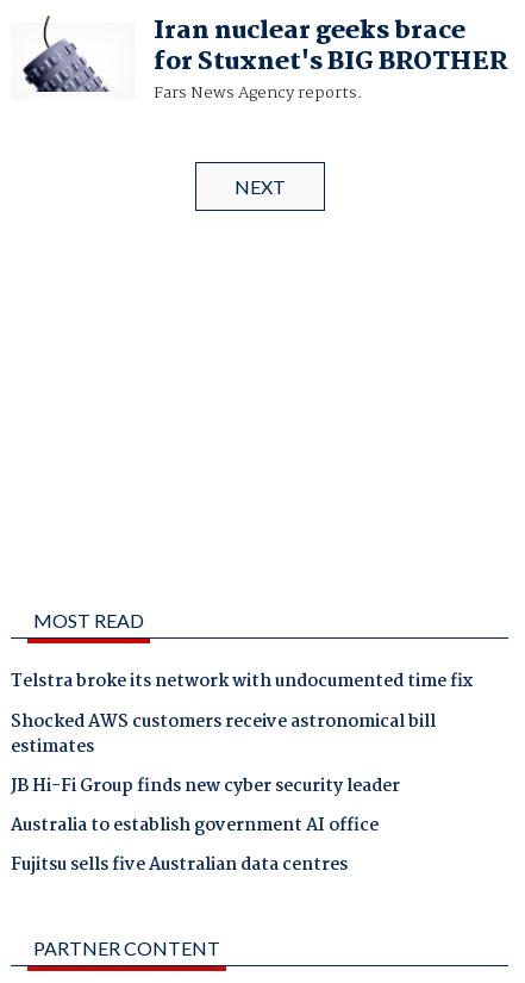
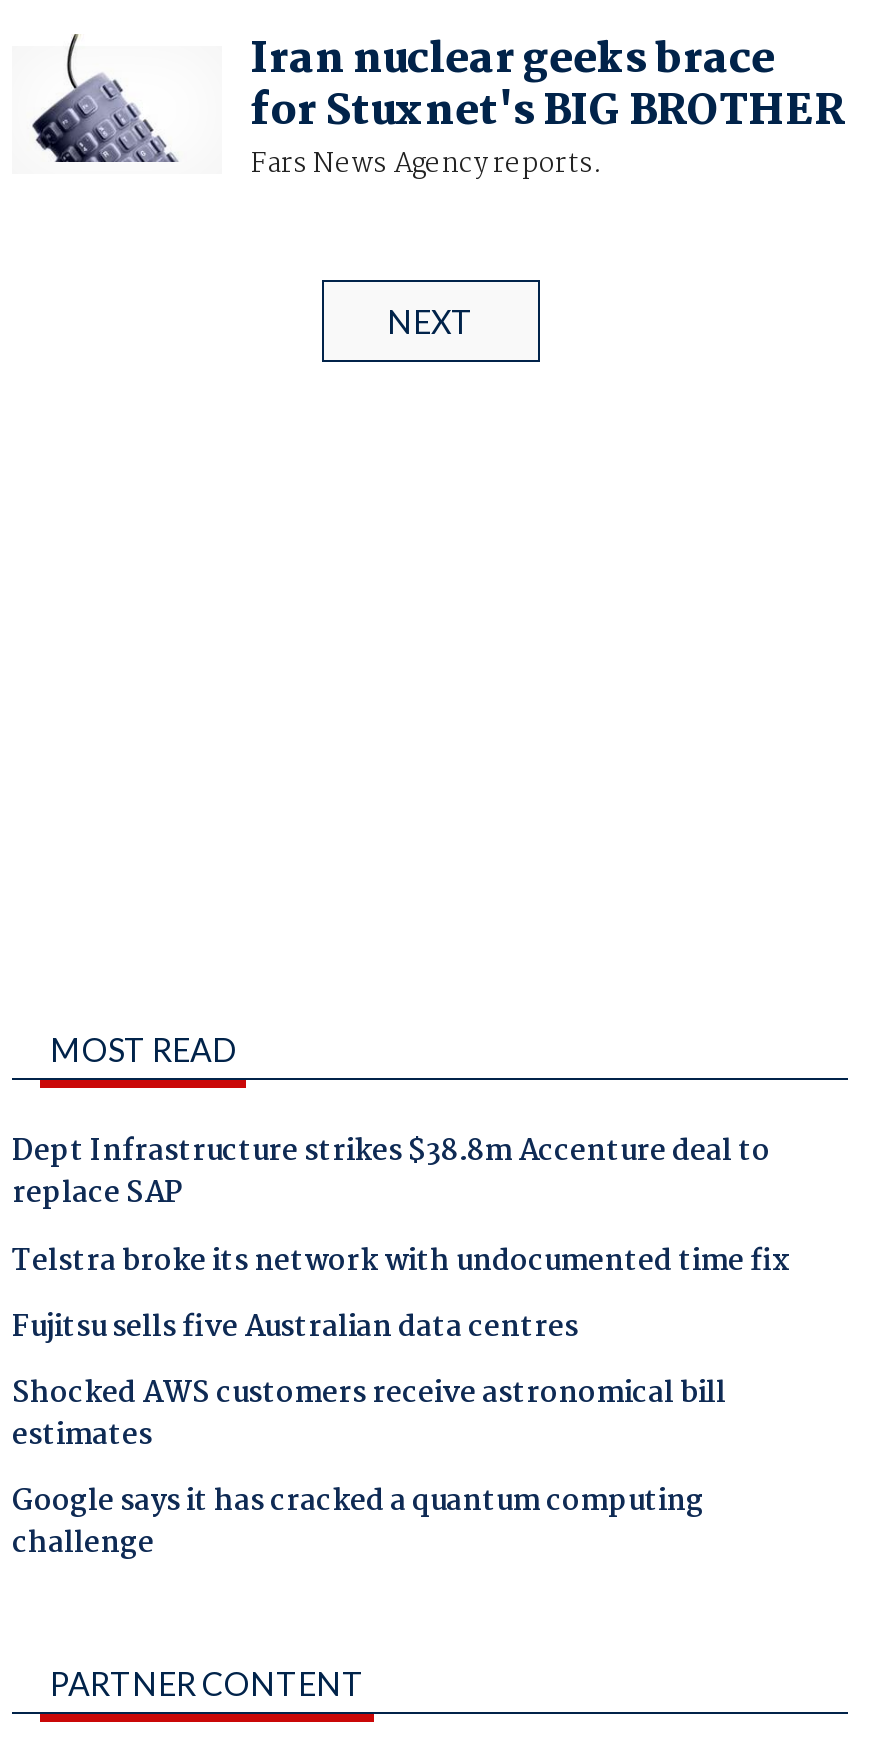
+ Dept Infrastructure strikes $38.8m Accenture deal to
+ replace SAP

moved down: Shocked AWS customers receive astronomical bill | estimates

- JB Hi-Fi Group finds new cyber security leader
- Australia to establish government AI office
+ Google says it has cracked a quantum computing
+ challenge

moved up: Fujitsu sells five Australian data centres
